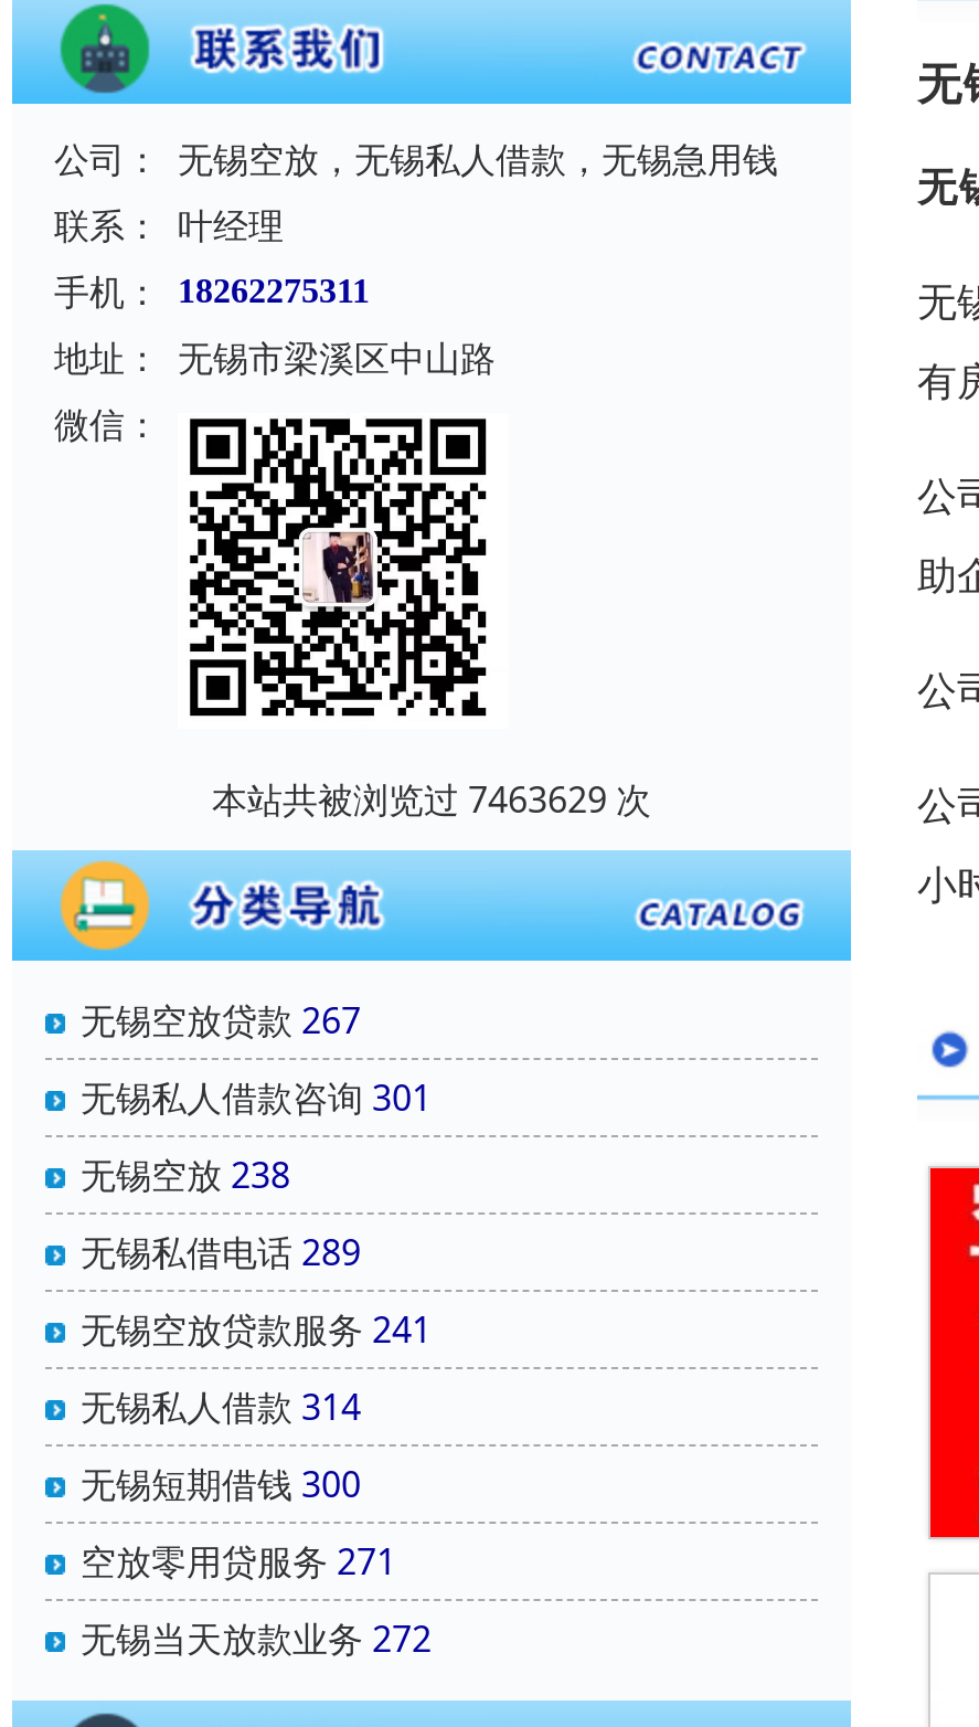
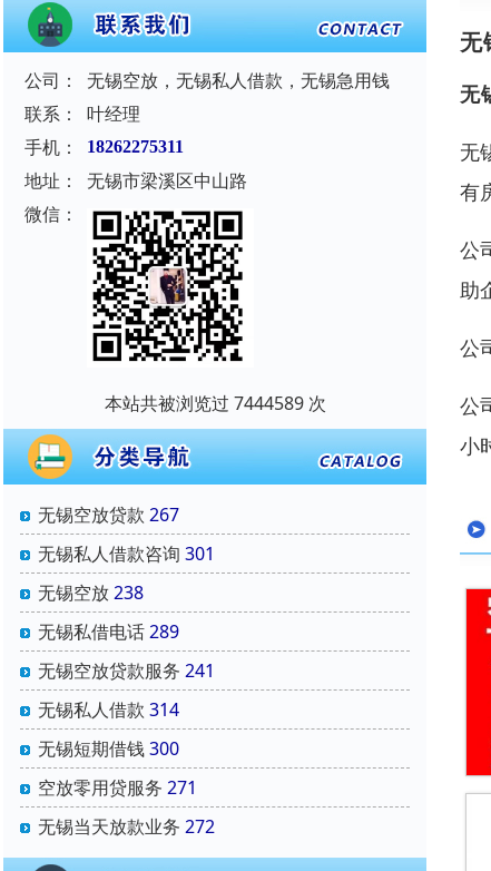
- 本站共被浏览过 7463629 次
+ 本站共被浏览过 7444589 次
